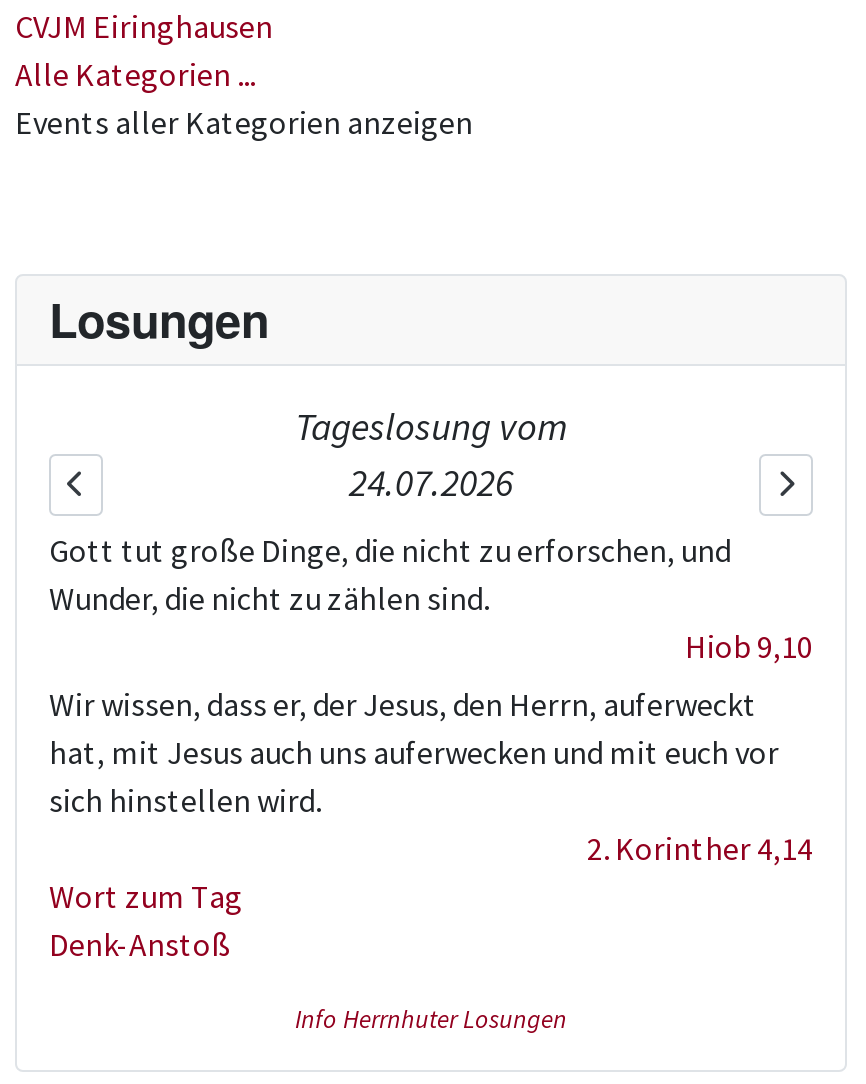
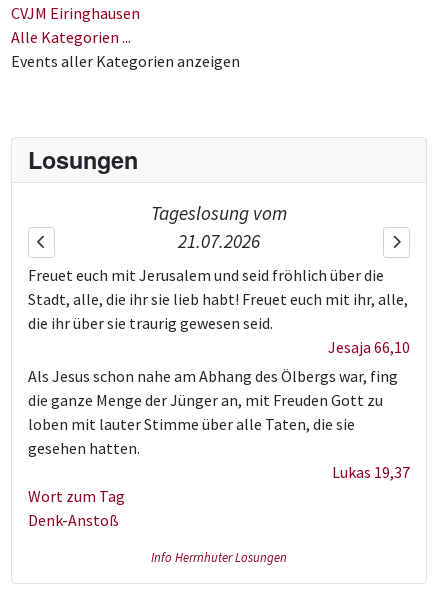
- 24.07.2026
+ 21.07.2026

- Gott tut große Dinge, die nicht zu erforschen, und
- Wunder, die nicht zu zählen sind.
- Hiob 9,10
- Wir wissen, dass er, der Jesus, den Herrn, auferweckt
- hat, mit Jesus auch uns auferwecken und mit euch vor
- sich hinstellen wird.
- 2. Korinther 4,14
+ Freuet euch mit Jerusalem und seid fröhlich über die
+ Stadt, alle, die ihr sie lieb habt! Freuet euch mit ihr, alle,
+ die ihr über sie traurig gewesen seid.
+ Jesaja 66,10
+ Als Jesus schon nahe am Abhang des Ölbergs war, fing
+ die ganze Menge der Jünger an, mit Freuden Gott zu
+ loben mit lauter Stimme über alle Taten, die sie
+ gesehen hatten.
+ Lukas 19,37
